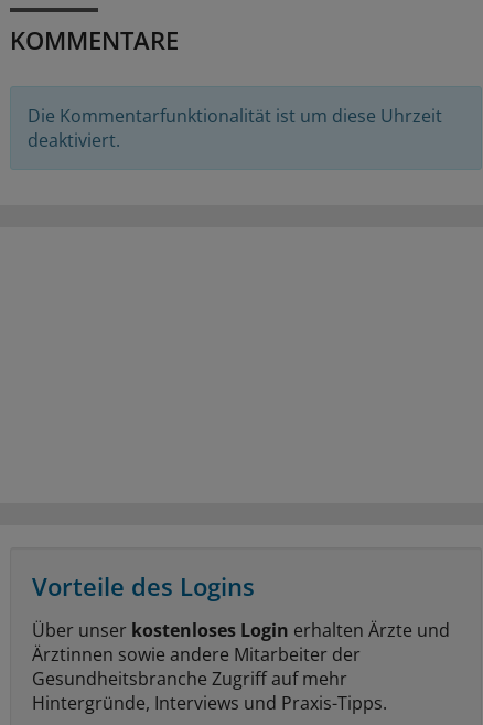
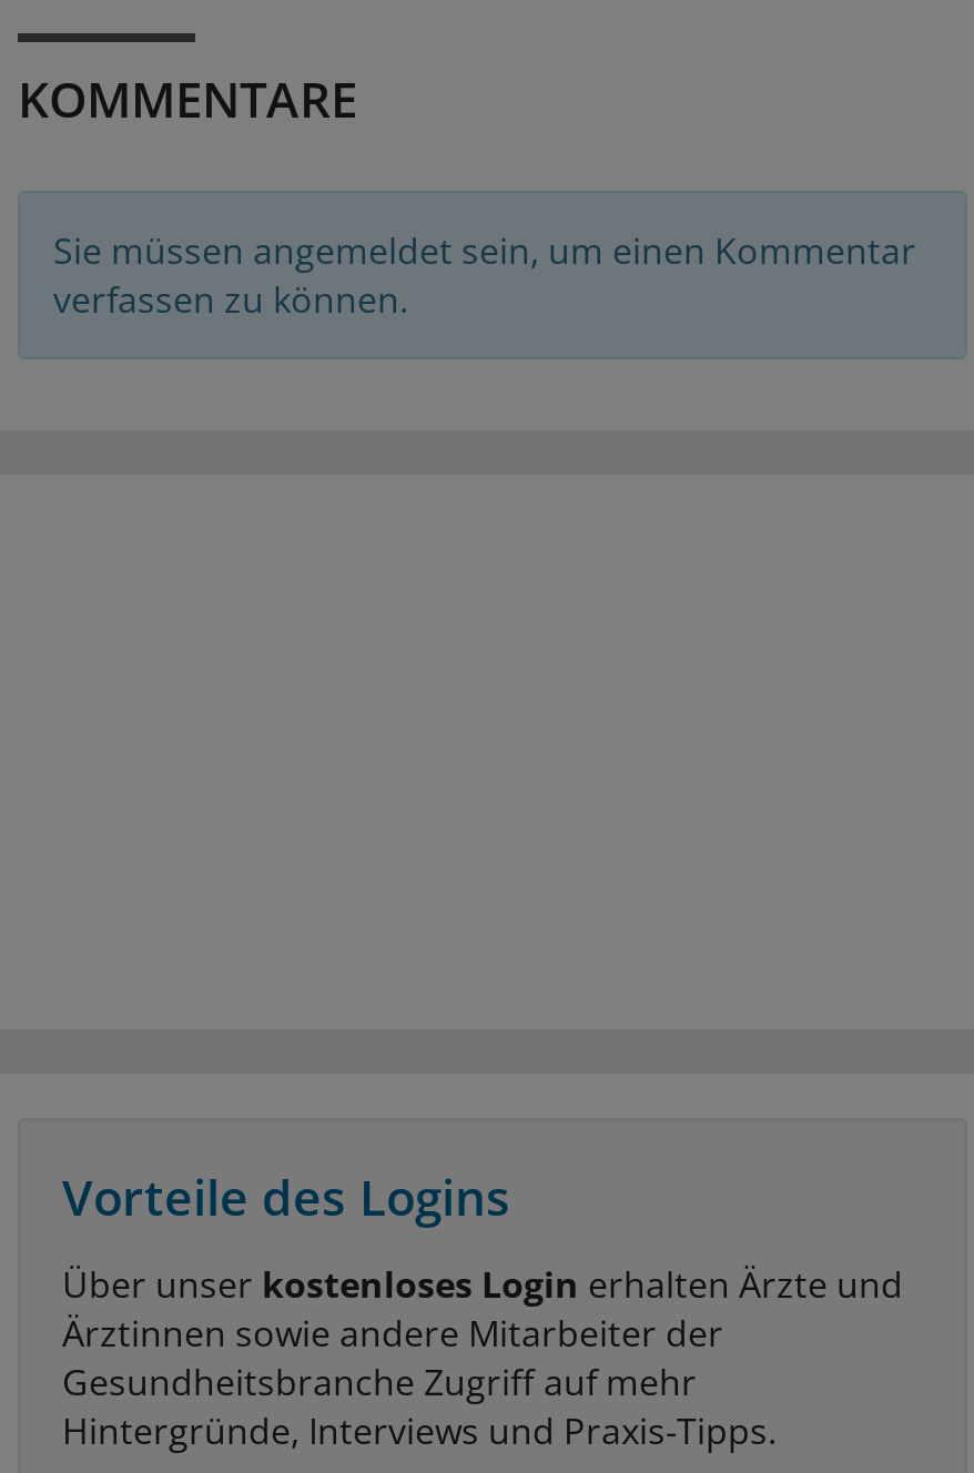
- Die Kommentarfunktionalität ist um diese Uhrzeit
- deaktiviert.
+ Sie müssen angemeldet sein, um einen Kommentar
+ verfassen zu können.
